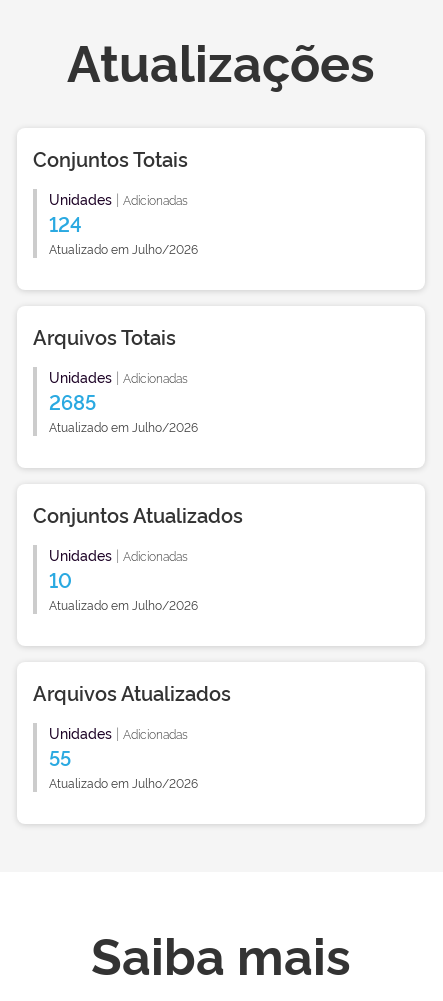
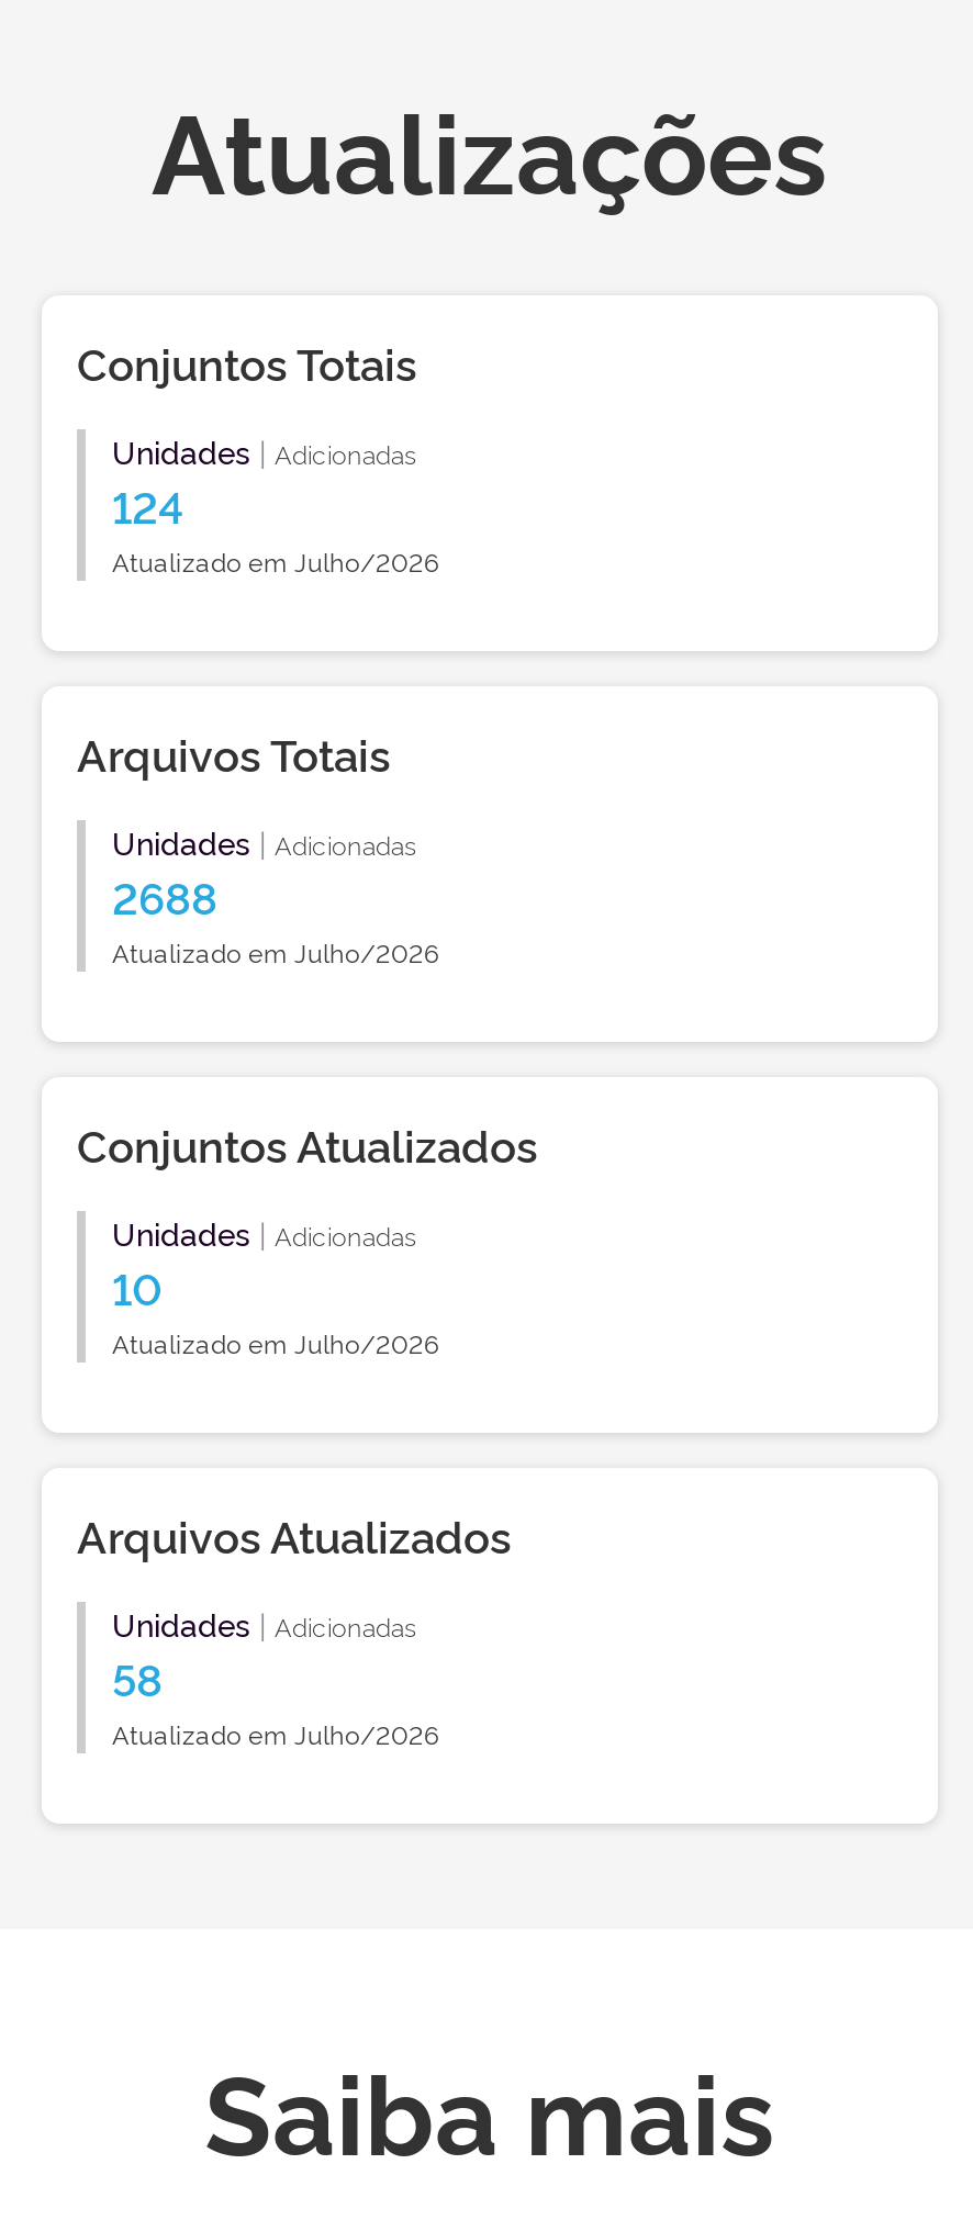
- 2685
+ 2688

- 55
+ 58
